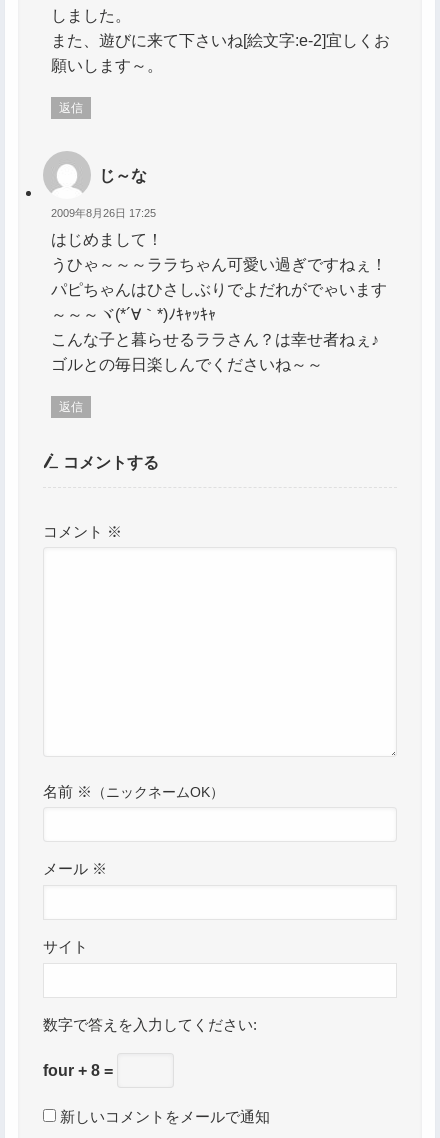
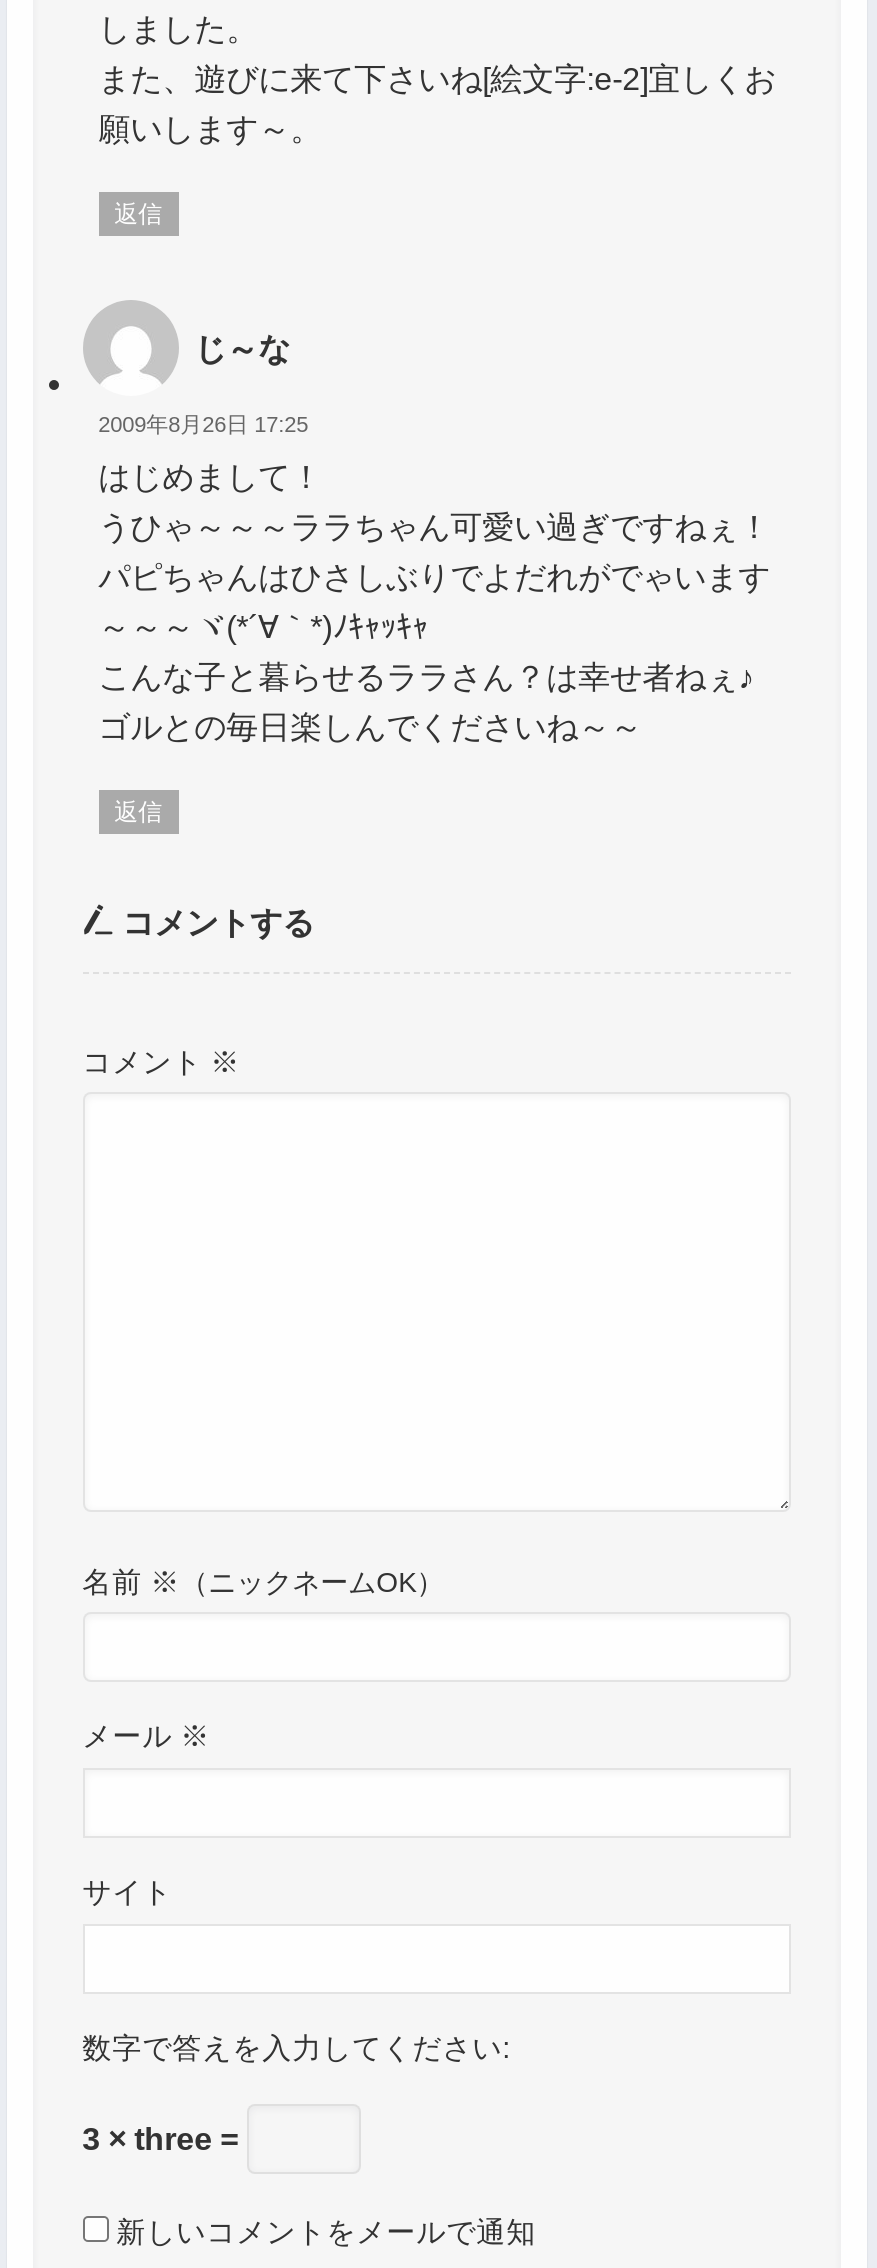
- four + 8 =
+ 3 × three =
